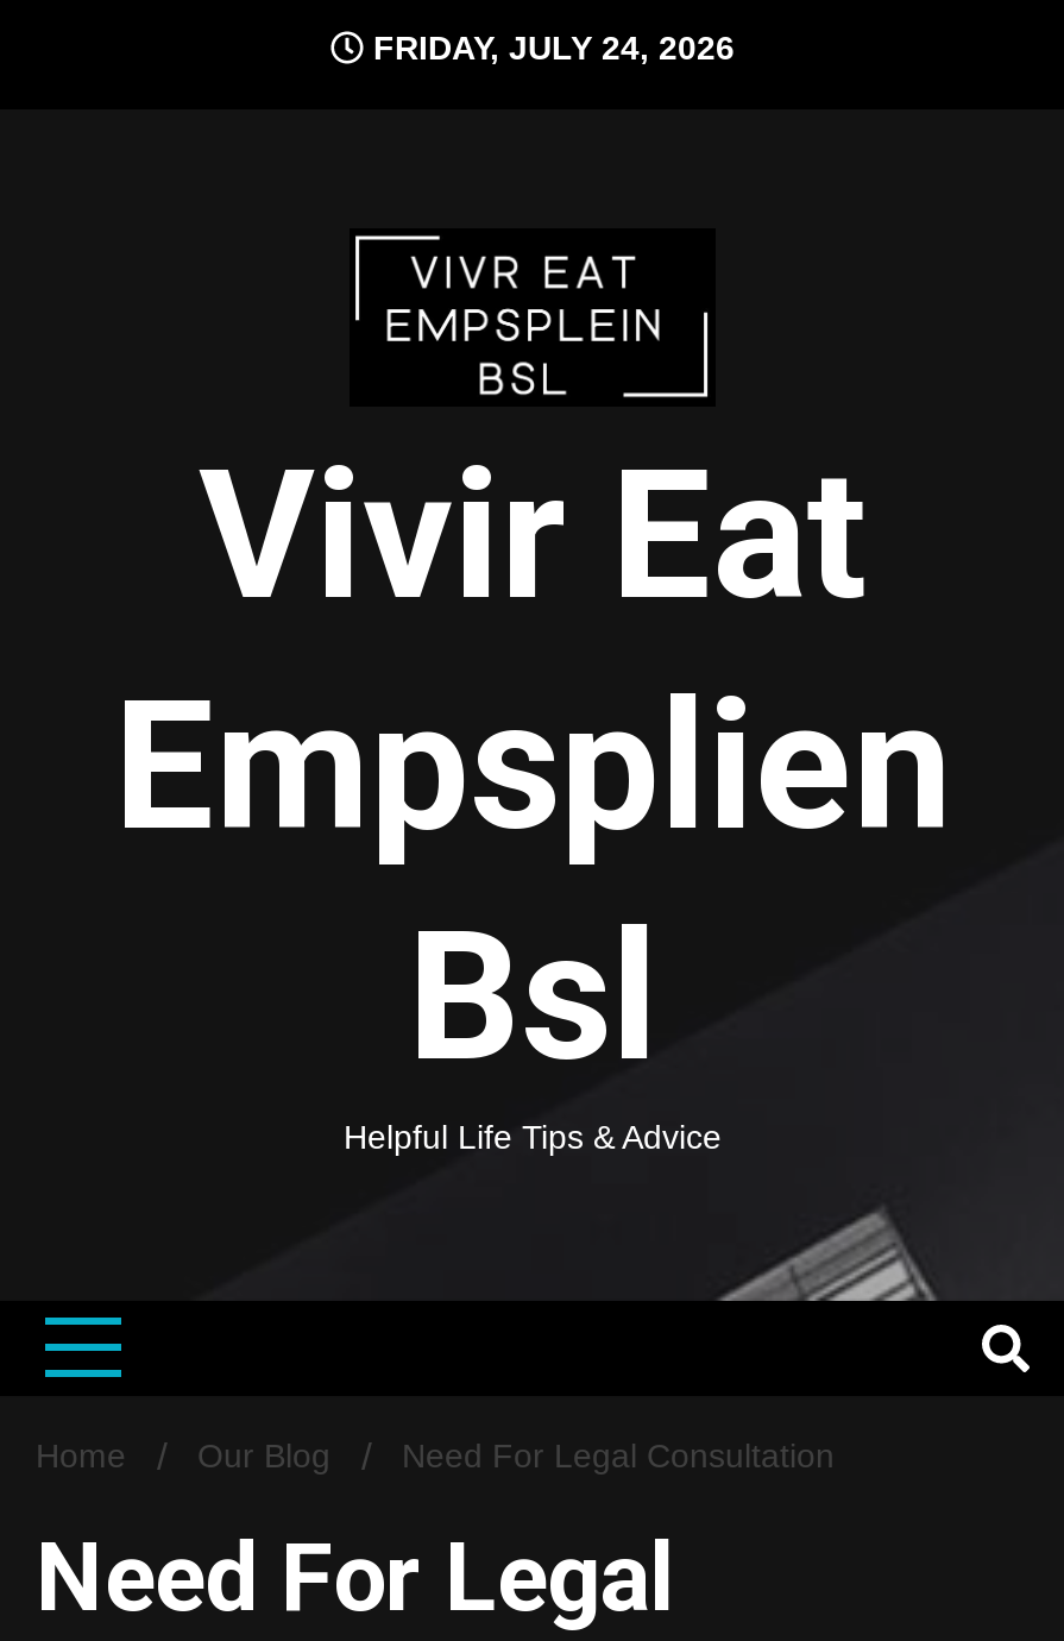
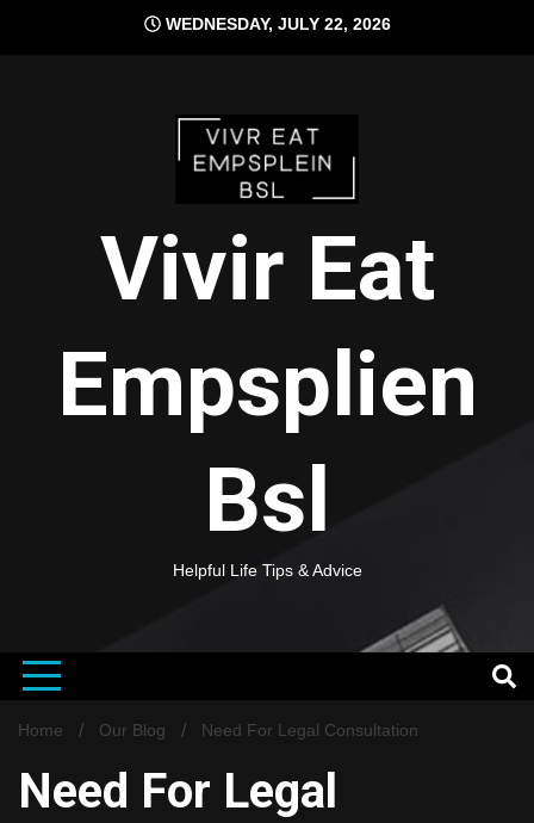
- FRIDAY, JULY 24, 2026
+ WEDNESDAY, JULY 22, 2026
